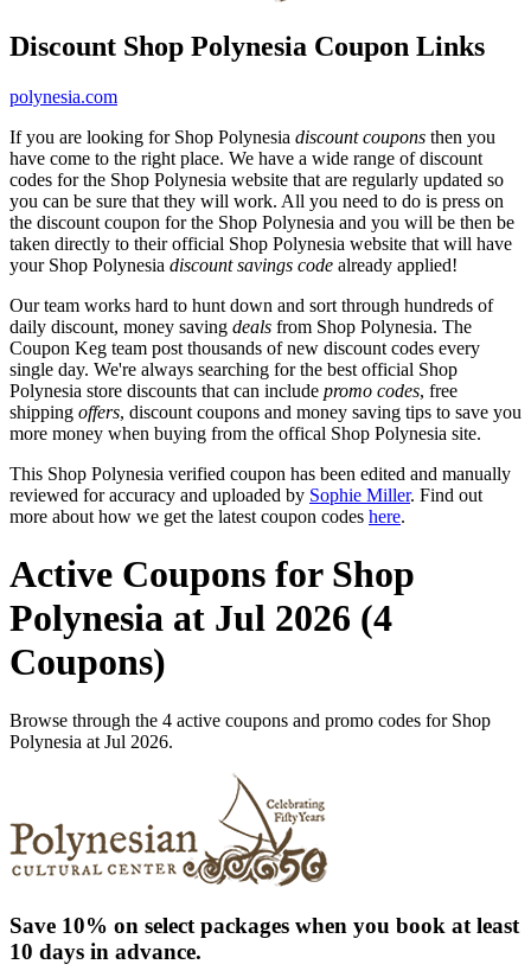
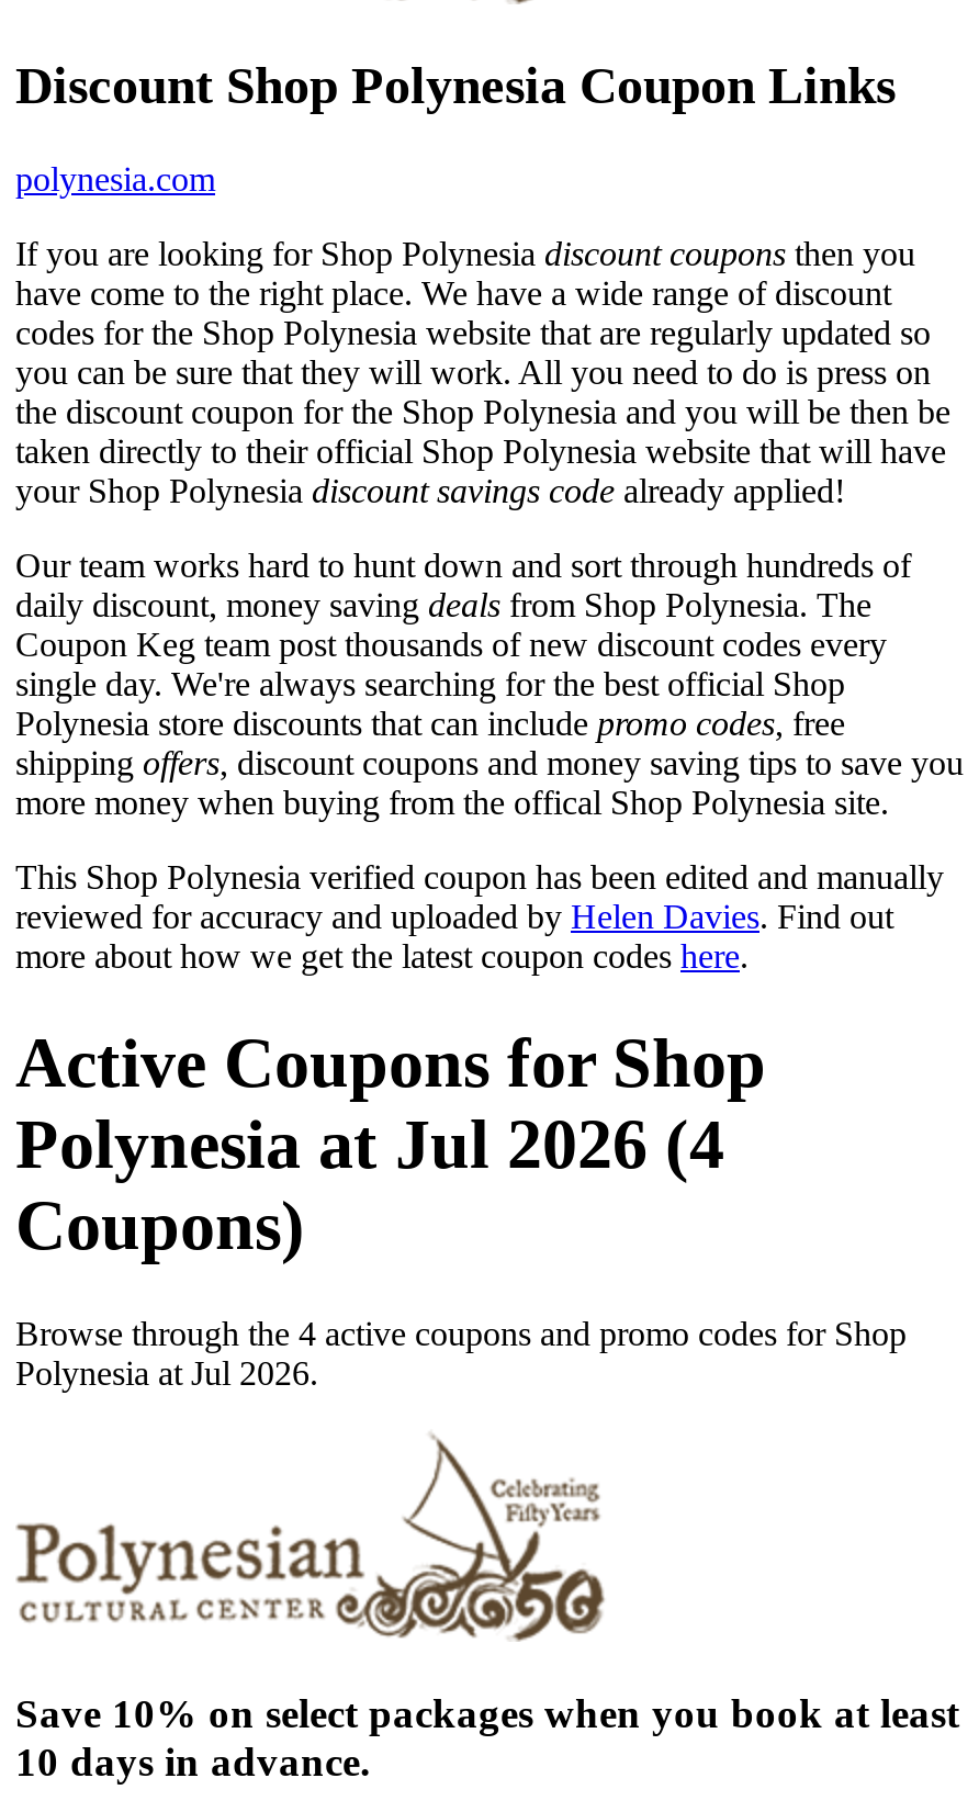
- reviewed for accuracy and uploaded by Sophie Miller. Find out
+ reviewed for accuracy and uploaded by Helen Davies. Find out
